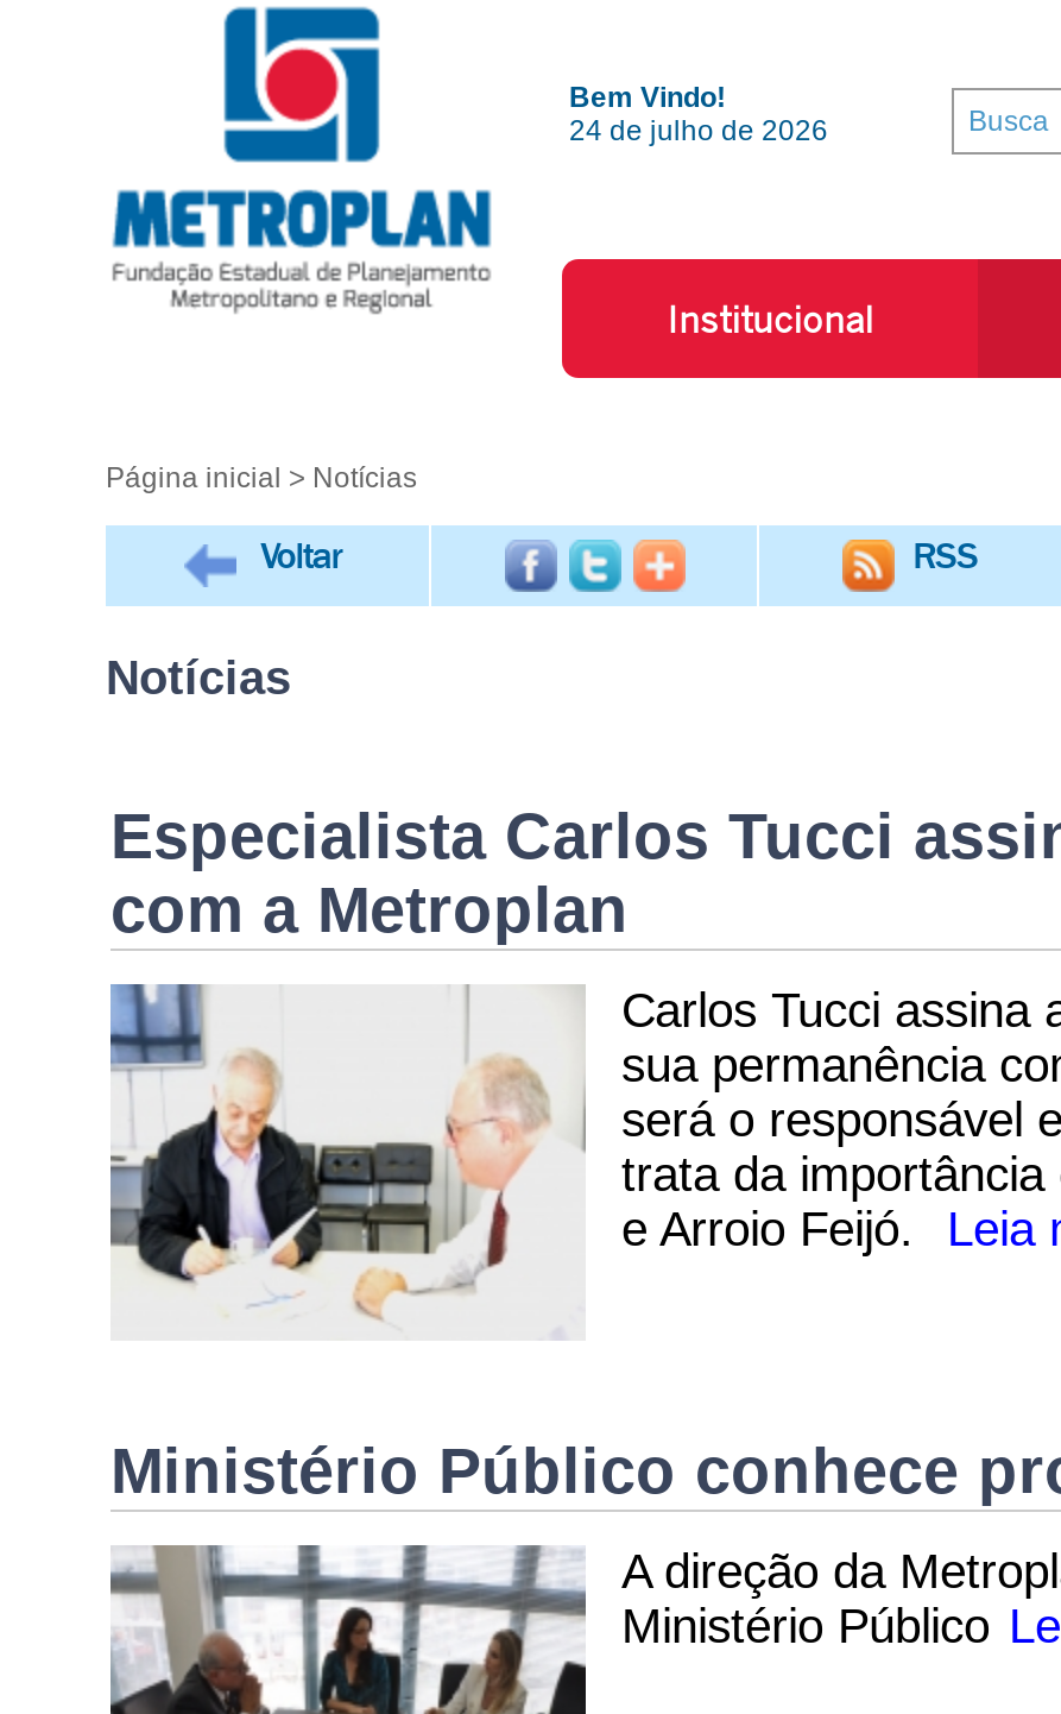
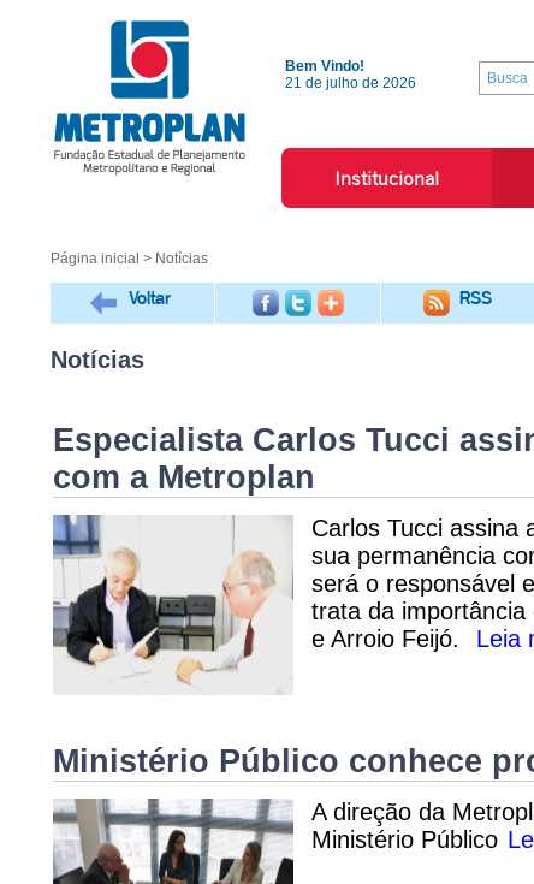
- 24 de julho de 2026
+ 21 de julho de 2026
